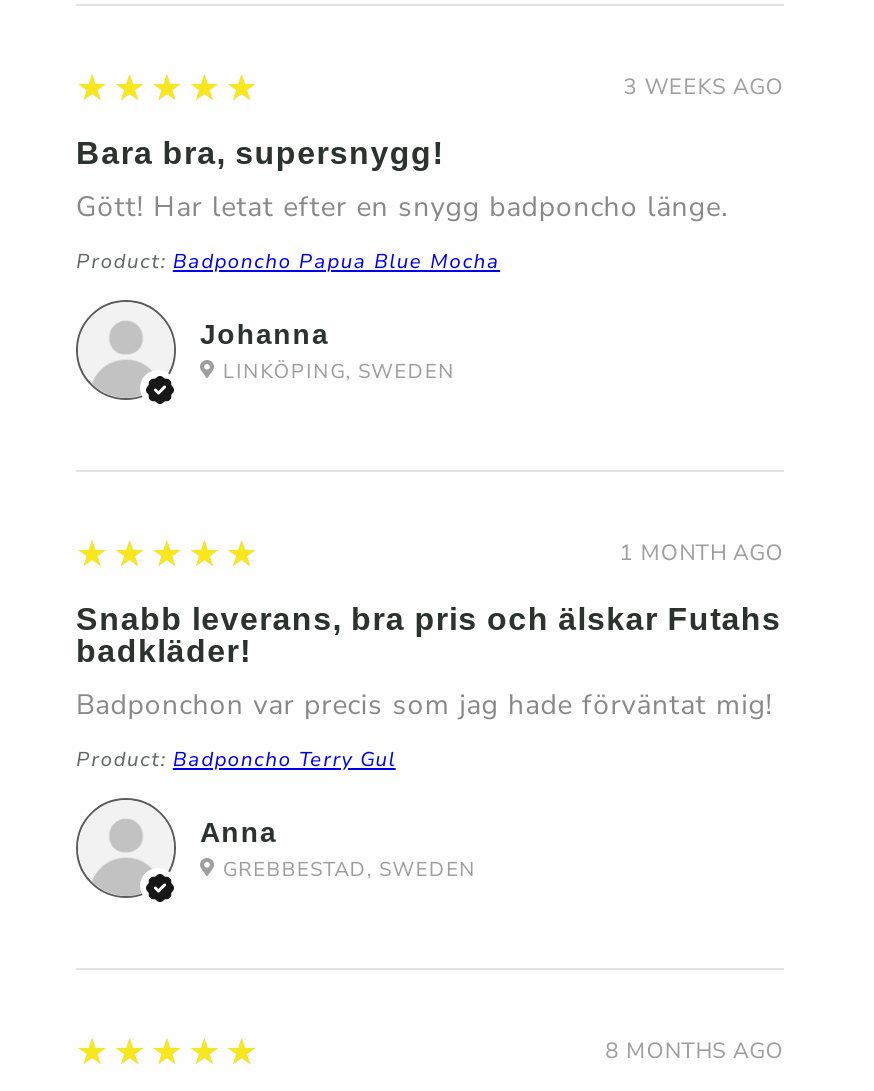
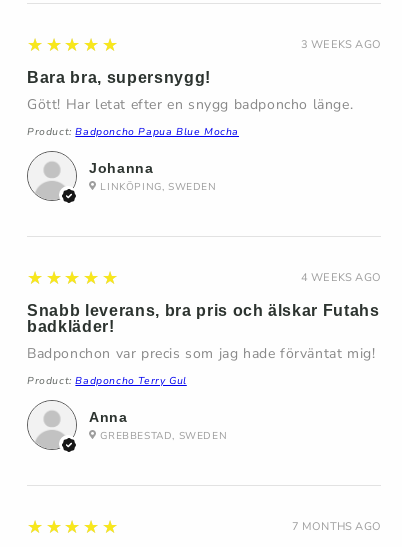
- 1 MONTH AGO
+ 4 WEEKS AGO

- 8 MONTHS AGO
+ 7 MONTHS AGO
